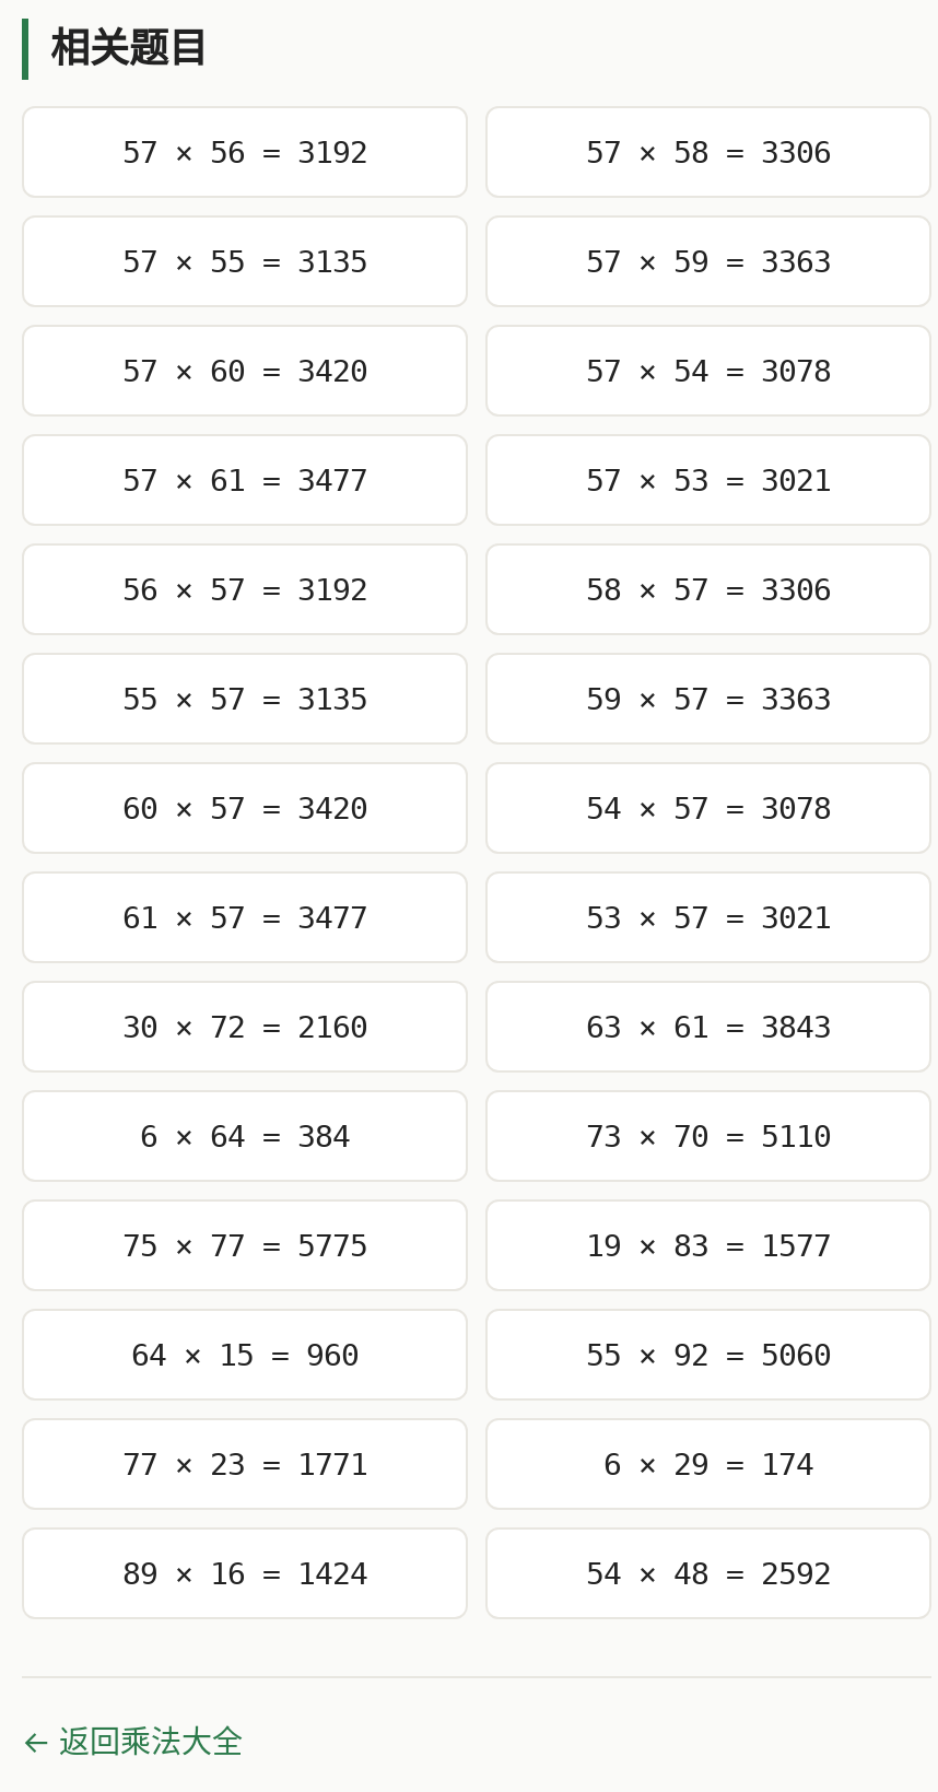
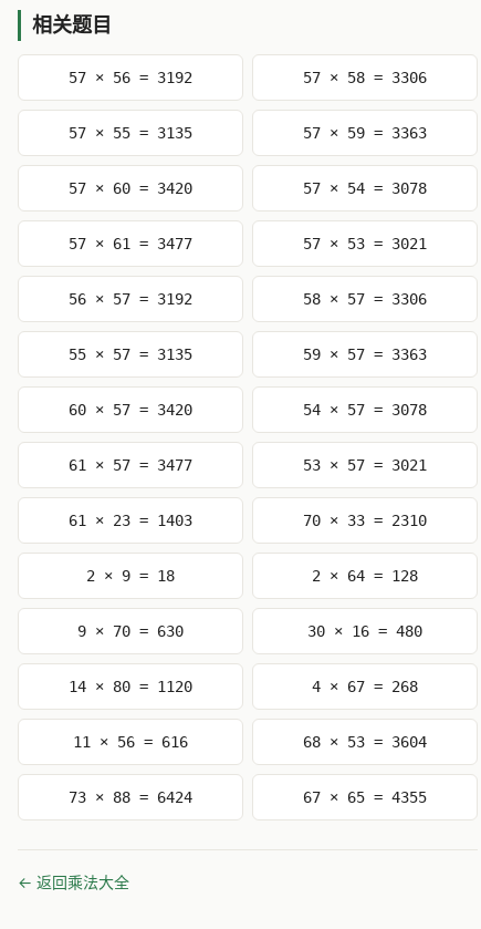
- 30 × 72 = 2160
+ 61 × 23 = 1403

- 63 × 61 = 3843
+ 70 × 33 = 2310

- 6 × 64 = 384
+ 2 × 9 = 18

- 73 × 70 = 5110
+ 2 × 64 = 128

- 75 × 77 = 5775
+ 9 × 70 = 630

- 19 × 83 = 1577
+ 30 × 16 = 480

- 64 × 15 = 960
+ 14 × 80 = 1120

- 55 × 92 = 5060
+ 4 × 67 = 268

- 77 × 23 = 1771
+ 11 × 56 = 616

- 6 × 29 = 174
+ 68 × 53 = 3604

- 89 × 16 = 1424
+ 73 × 88 = 6424

- 54 × 48 = 2592
+ 67 × 65 = 4355
